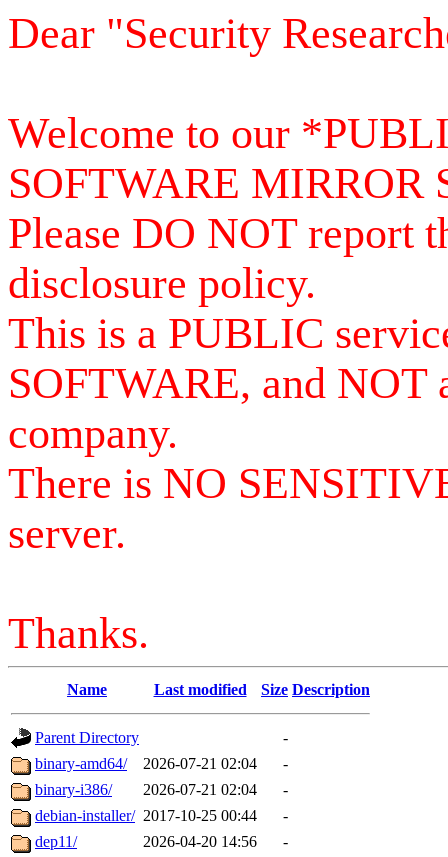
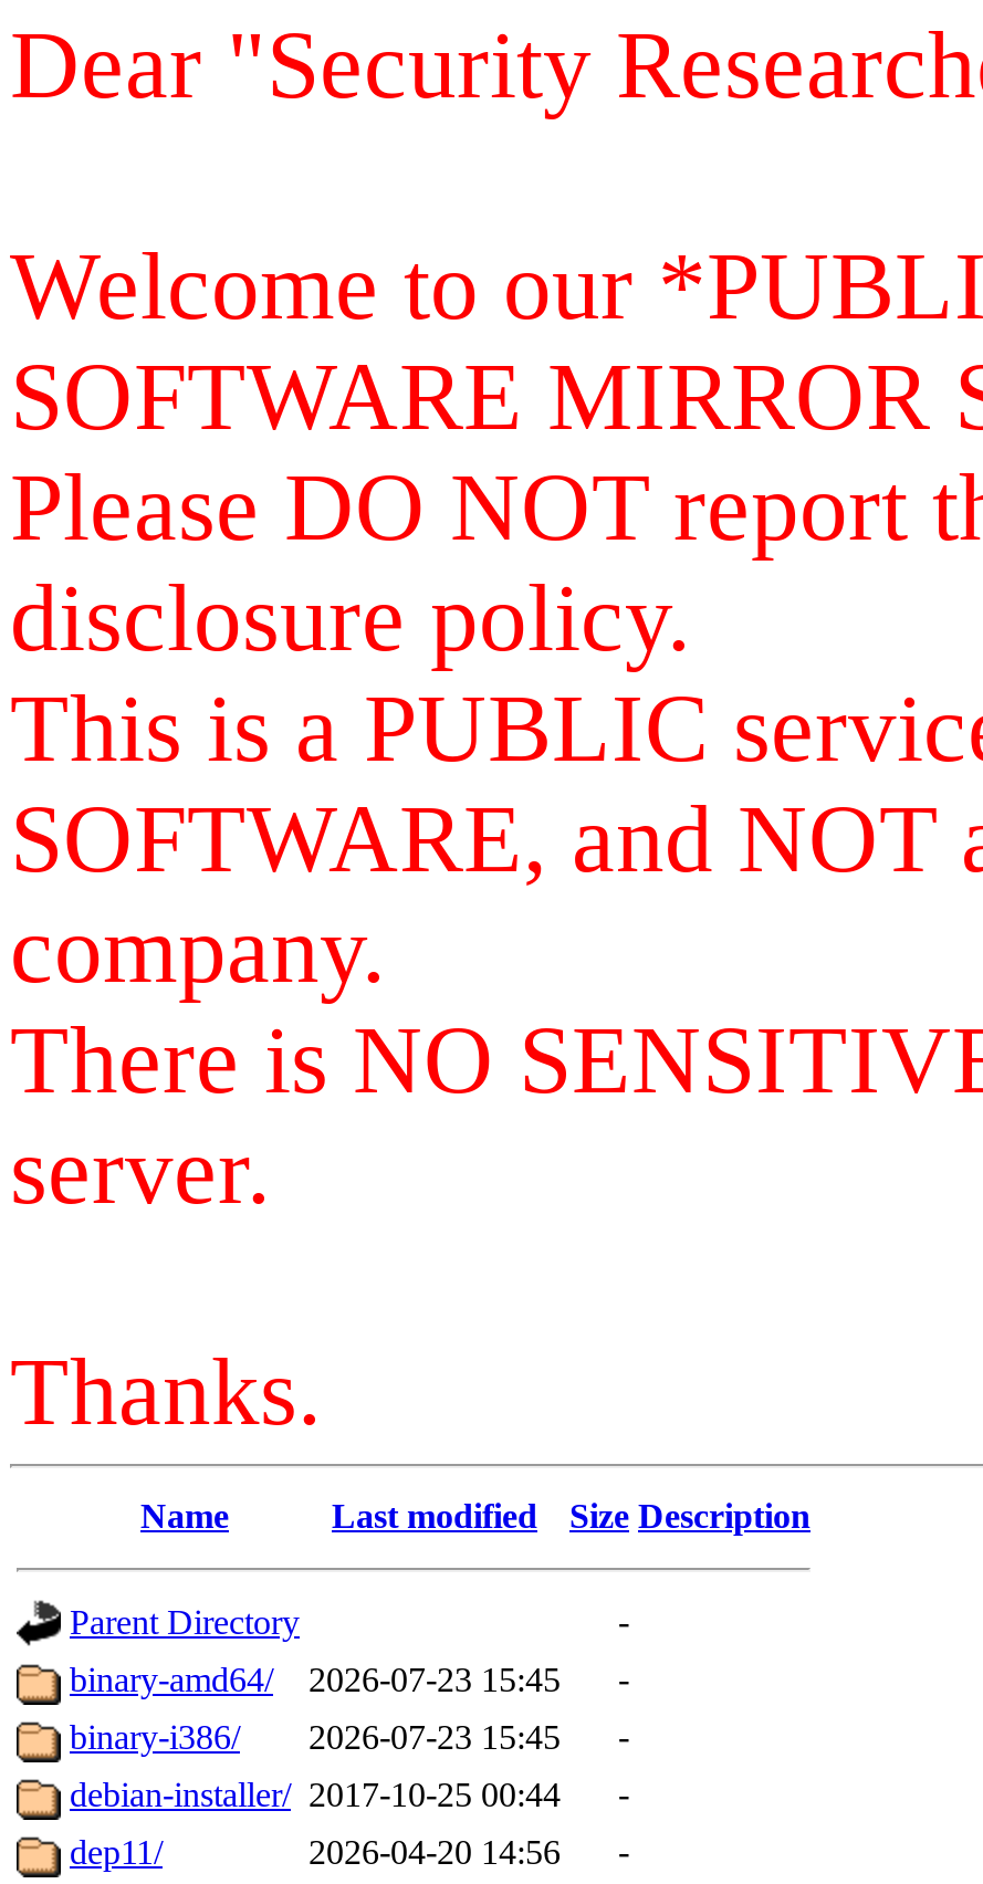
- 2026-07-21 02:04
+ 2026-07-23 15:45

- 2026-07-21 02:04
+ 2026-07-23 15:45
